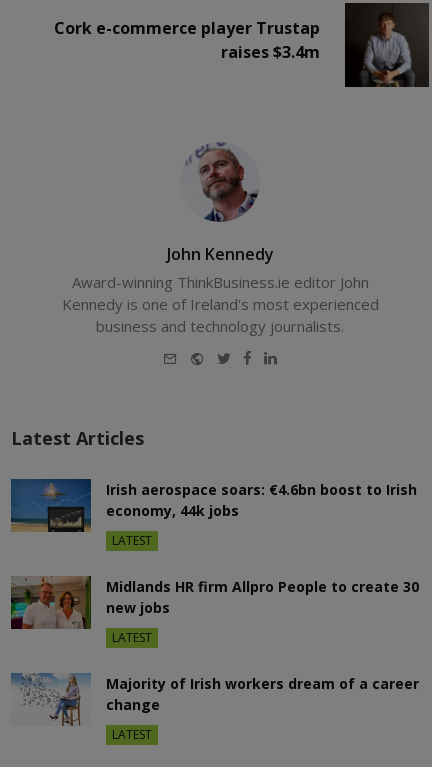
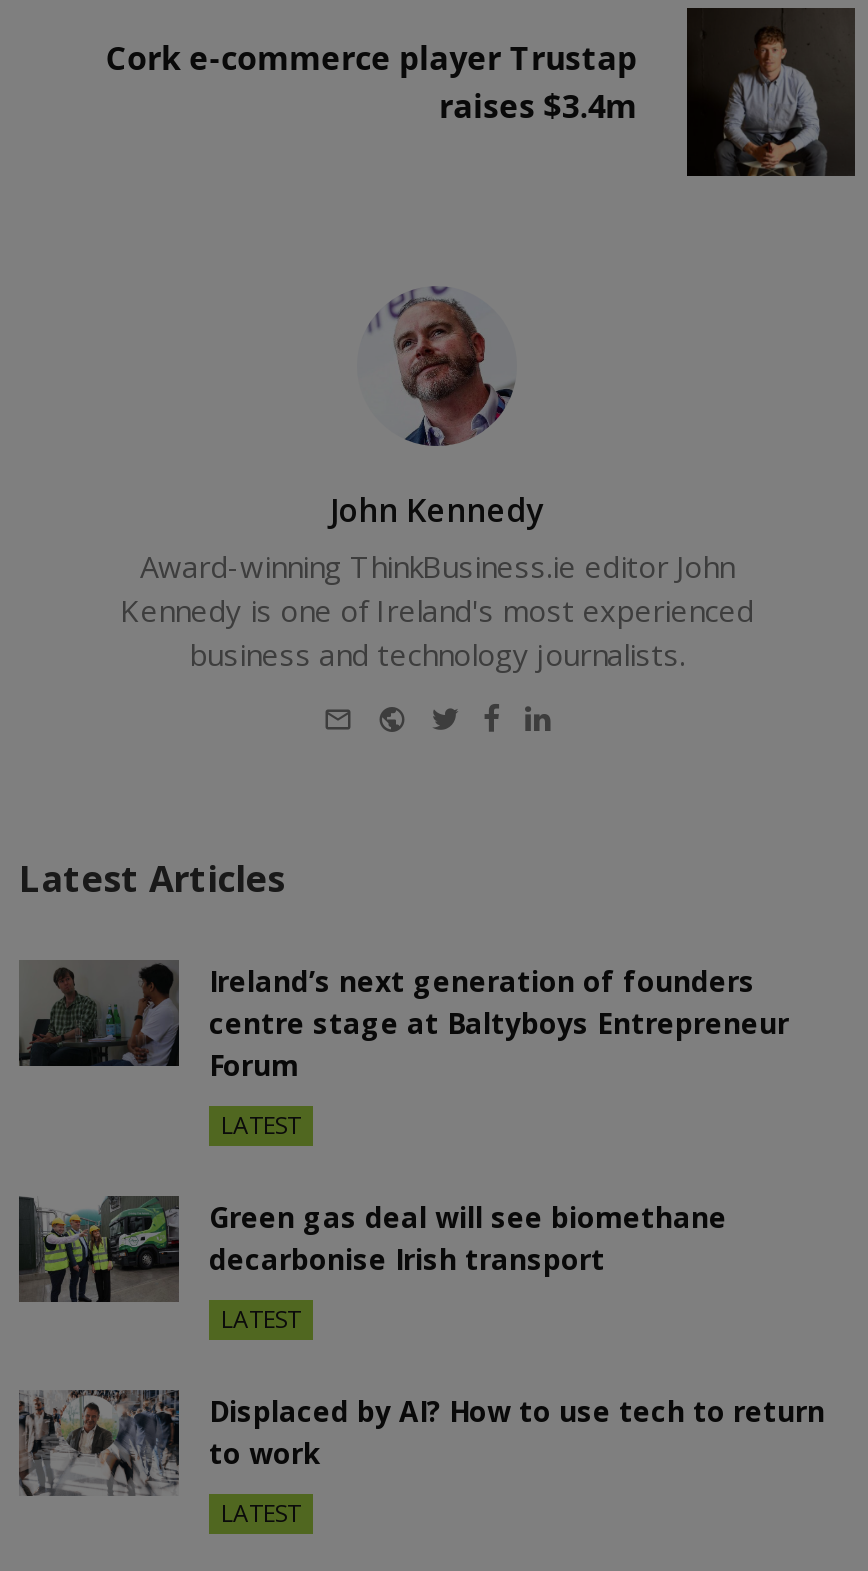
- [image]
- Irish aerospace soars: €4.6bn boost to Irish
- economy, 44k jobs
+ [image]
+ Ireland’s next generation of founders
+ centre stage at Baltyboys Entrepreneur
+ Forum

- [image]
- Midlands HR firm Allpro People to create 30
- new jobs
+ [image]
+ Green gas deal will see biomethane
+ decarbonise Irish transport

- [image]
- Majority of Irish workers dream of a career
- change
+ [image]
+ Displaced by AI? How to use tech to return
+ to work
